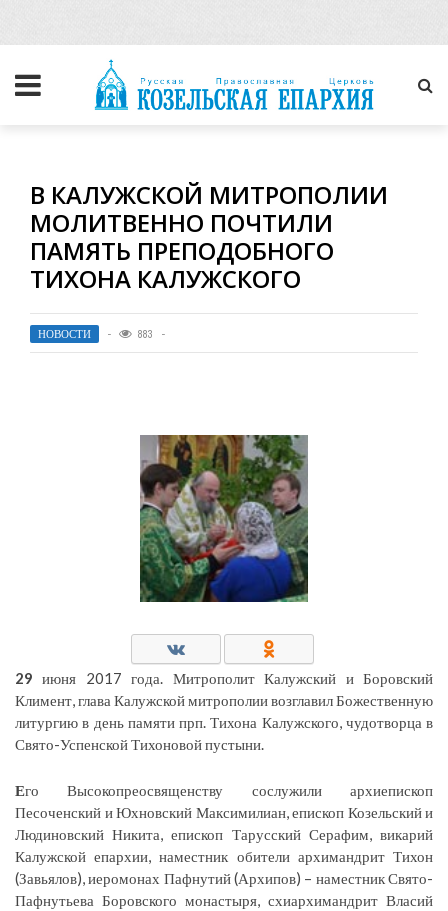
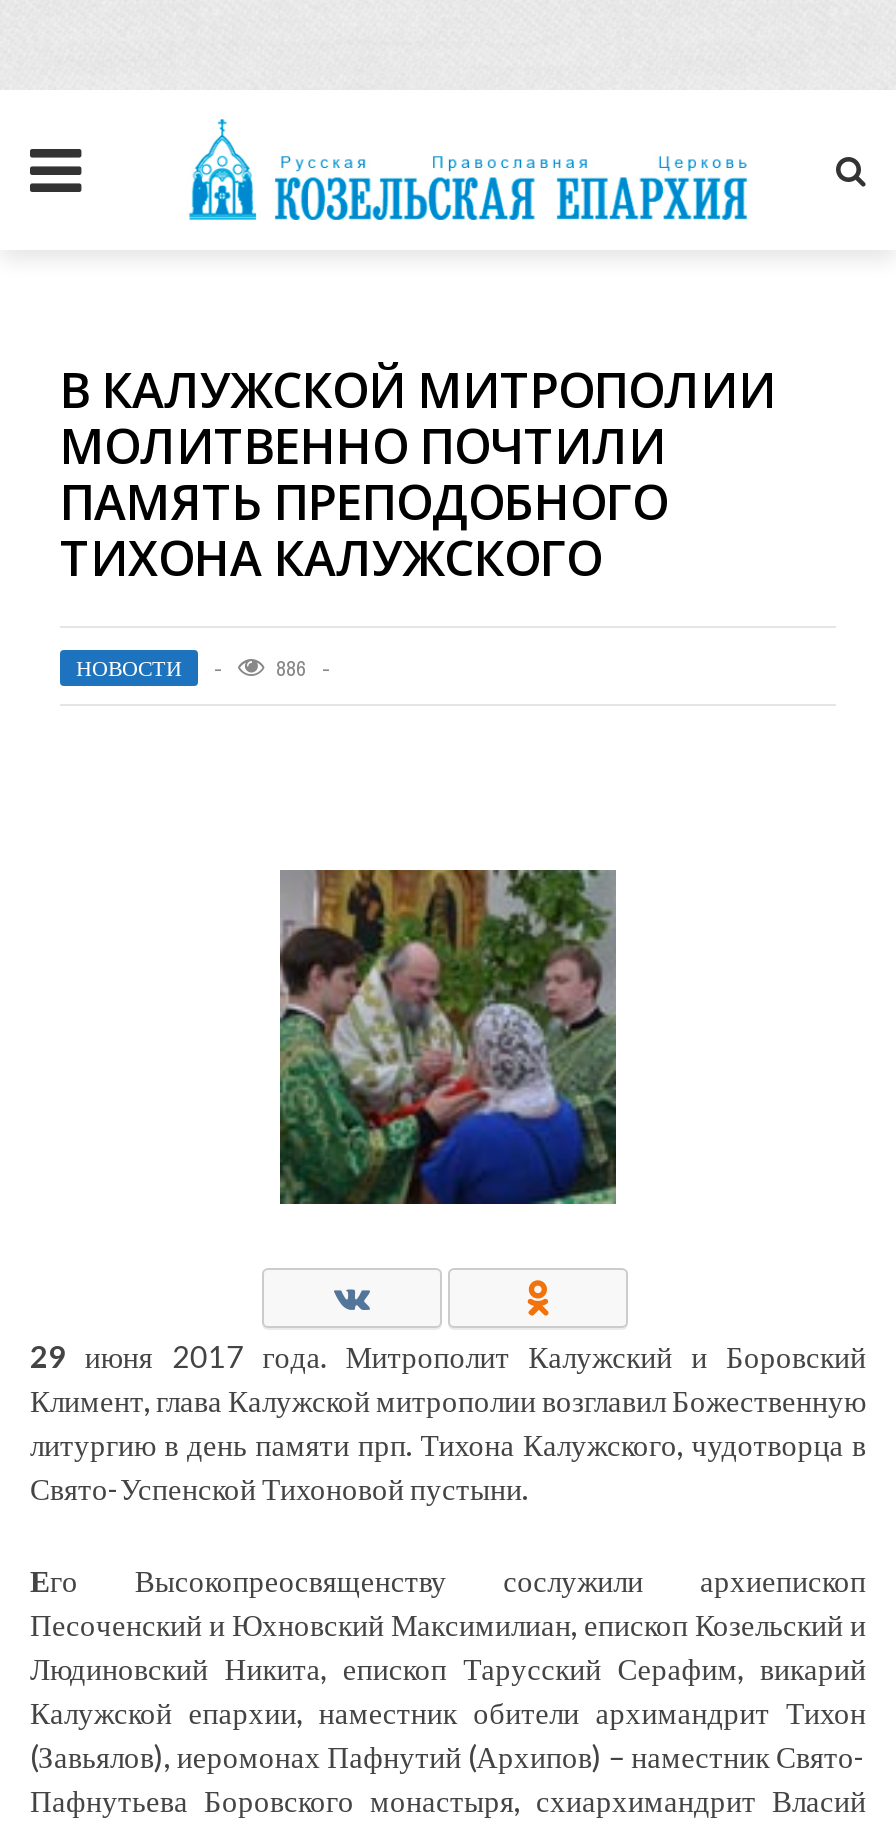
- 883
+ 886
